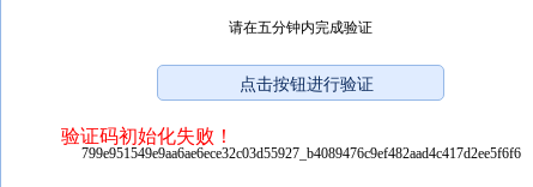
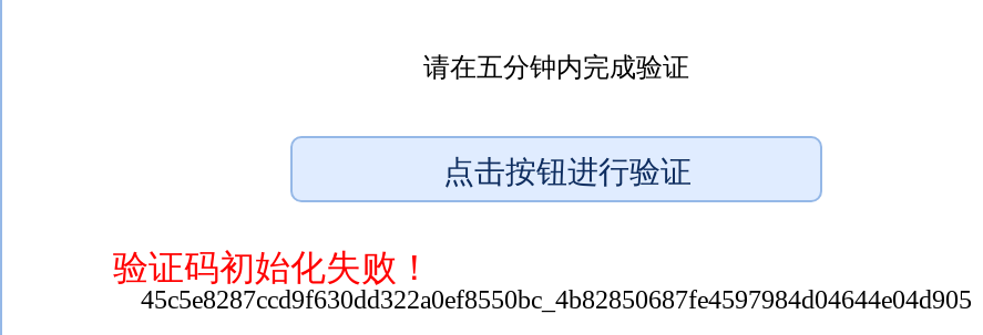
- 799e951549e9aa6ae6ece32c03d55927_b4089476c9ef482aad4c417d2ee5f6f6
+ 45c5e8287ccd9f630dd322a0ef8550bc_4b82850687fe4597984d04644e04d905
